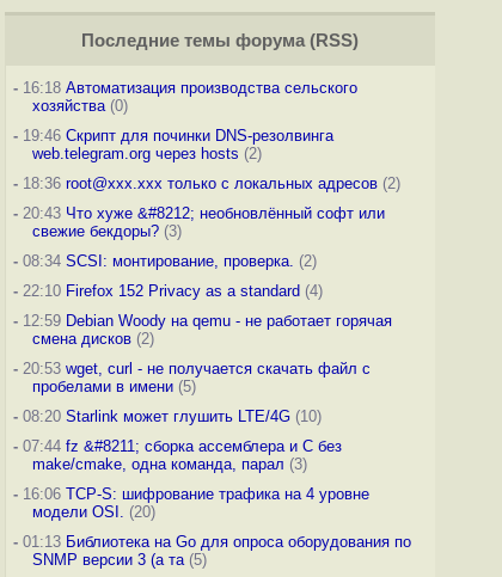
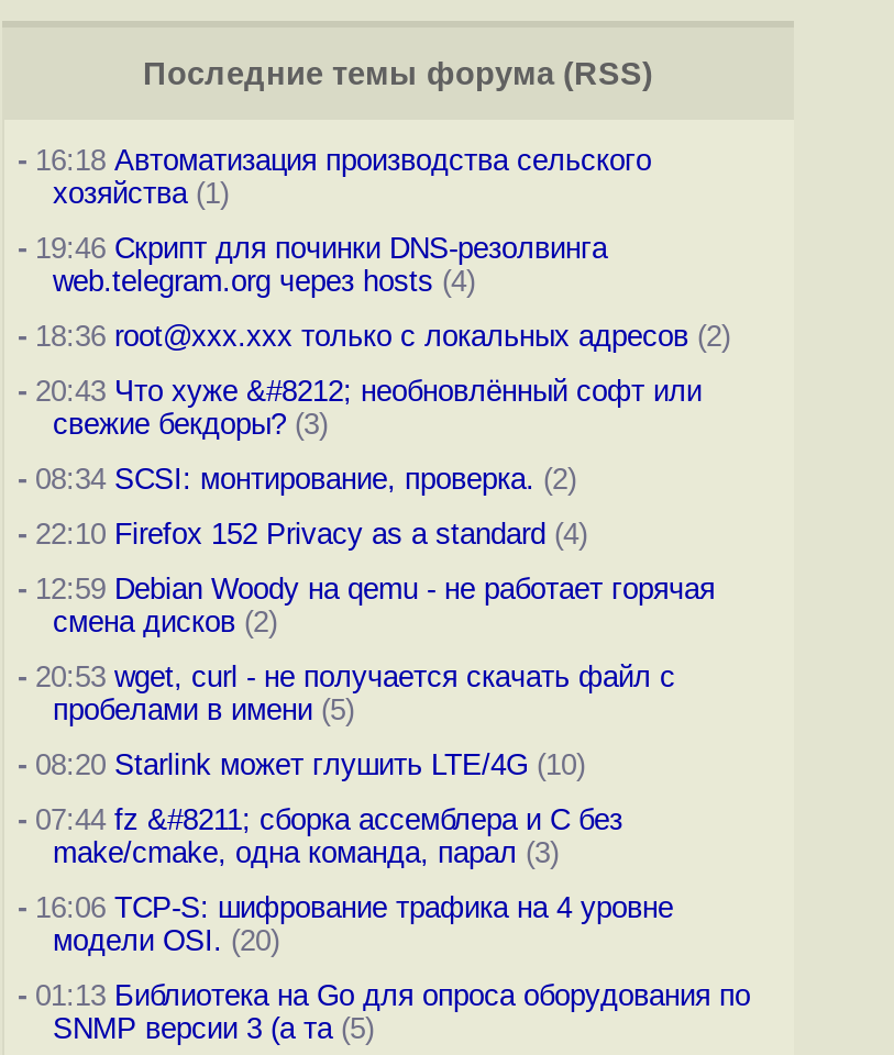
- хозяйства (0)
+ хозяйства (1)

- web.telegram.org через hosts (2)
+ web.telegram.org через hosts (4)
